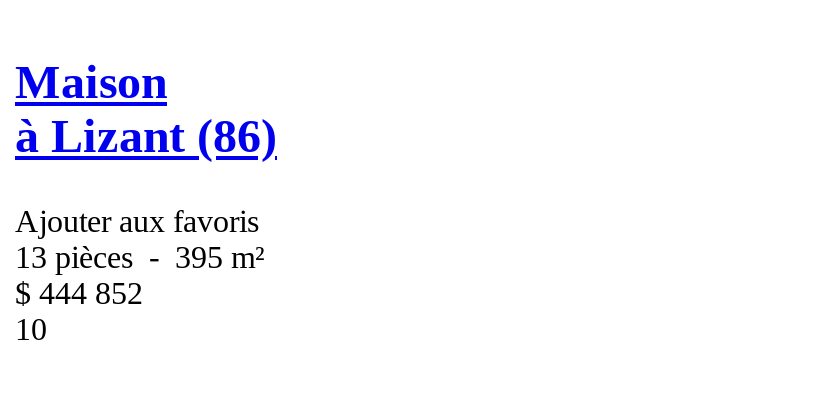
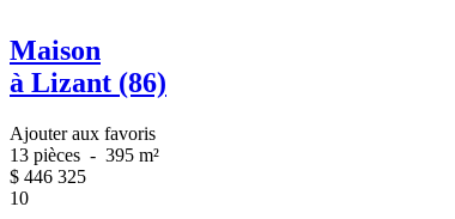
- $444 852
+ $446 325
